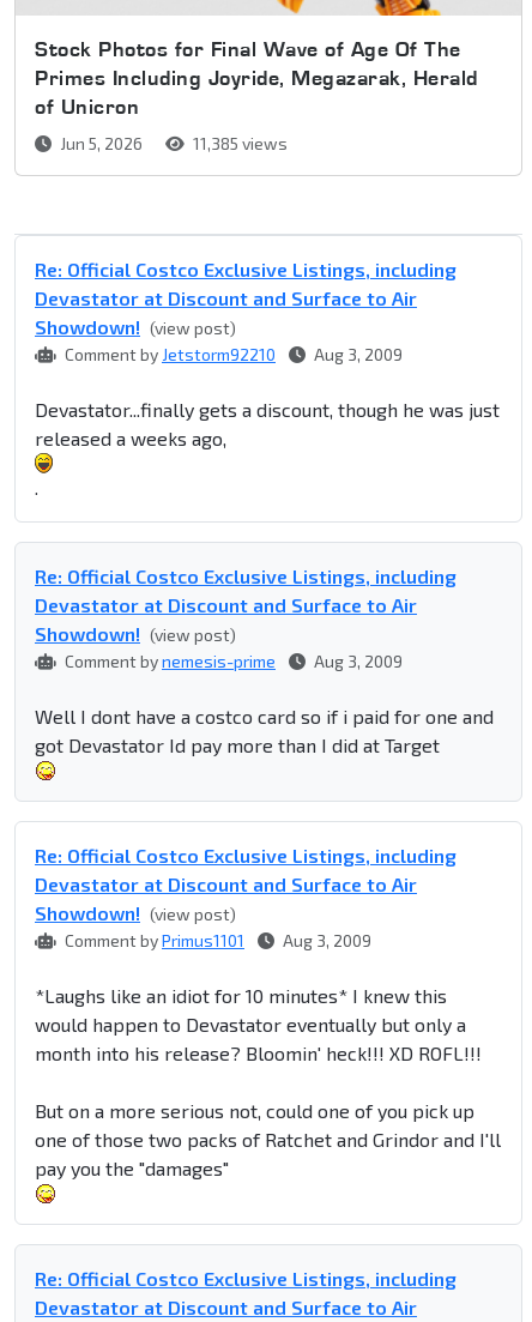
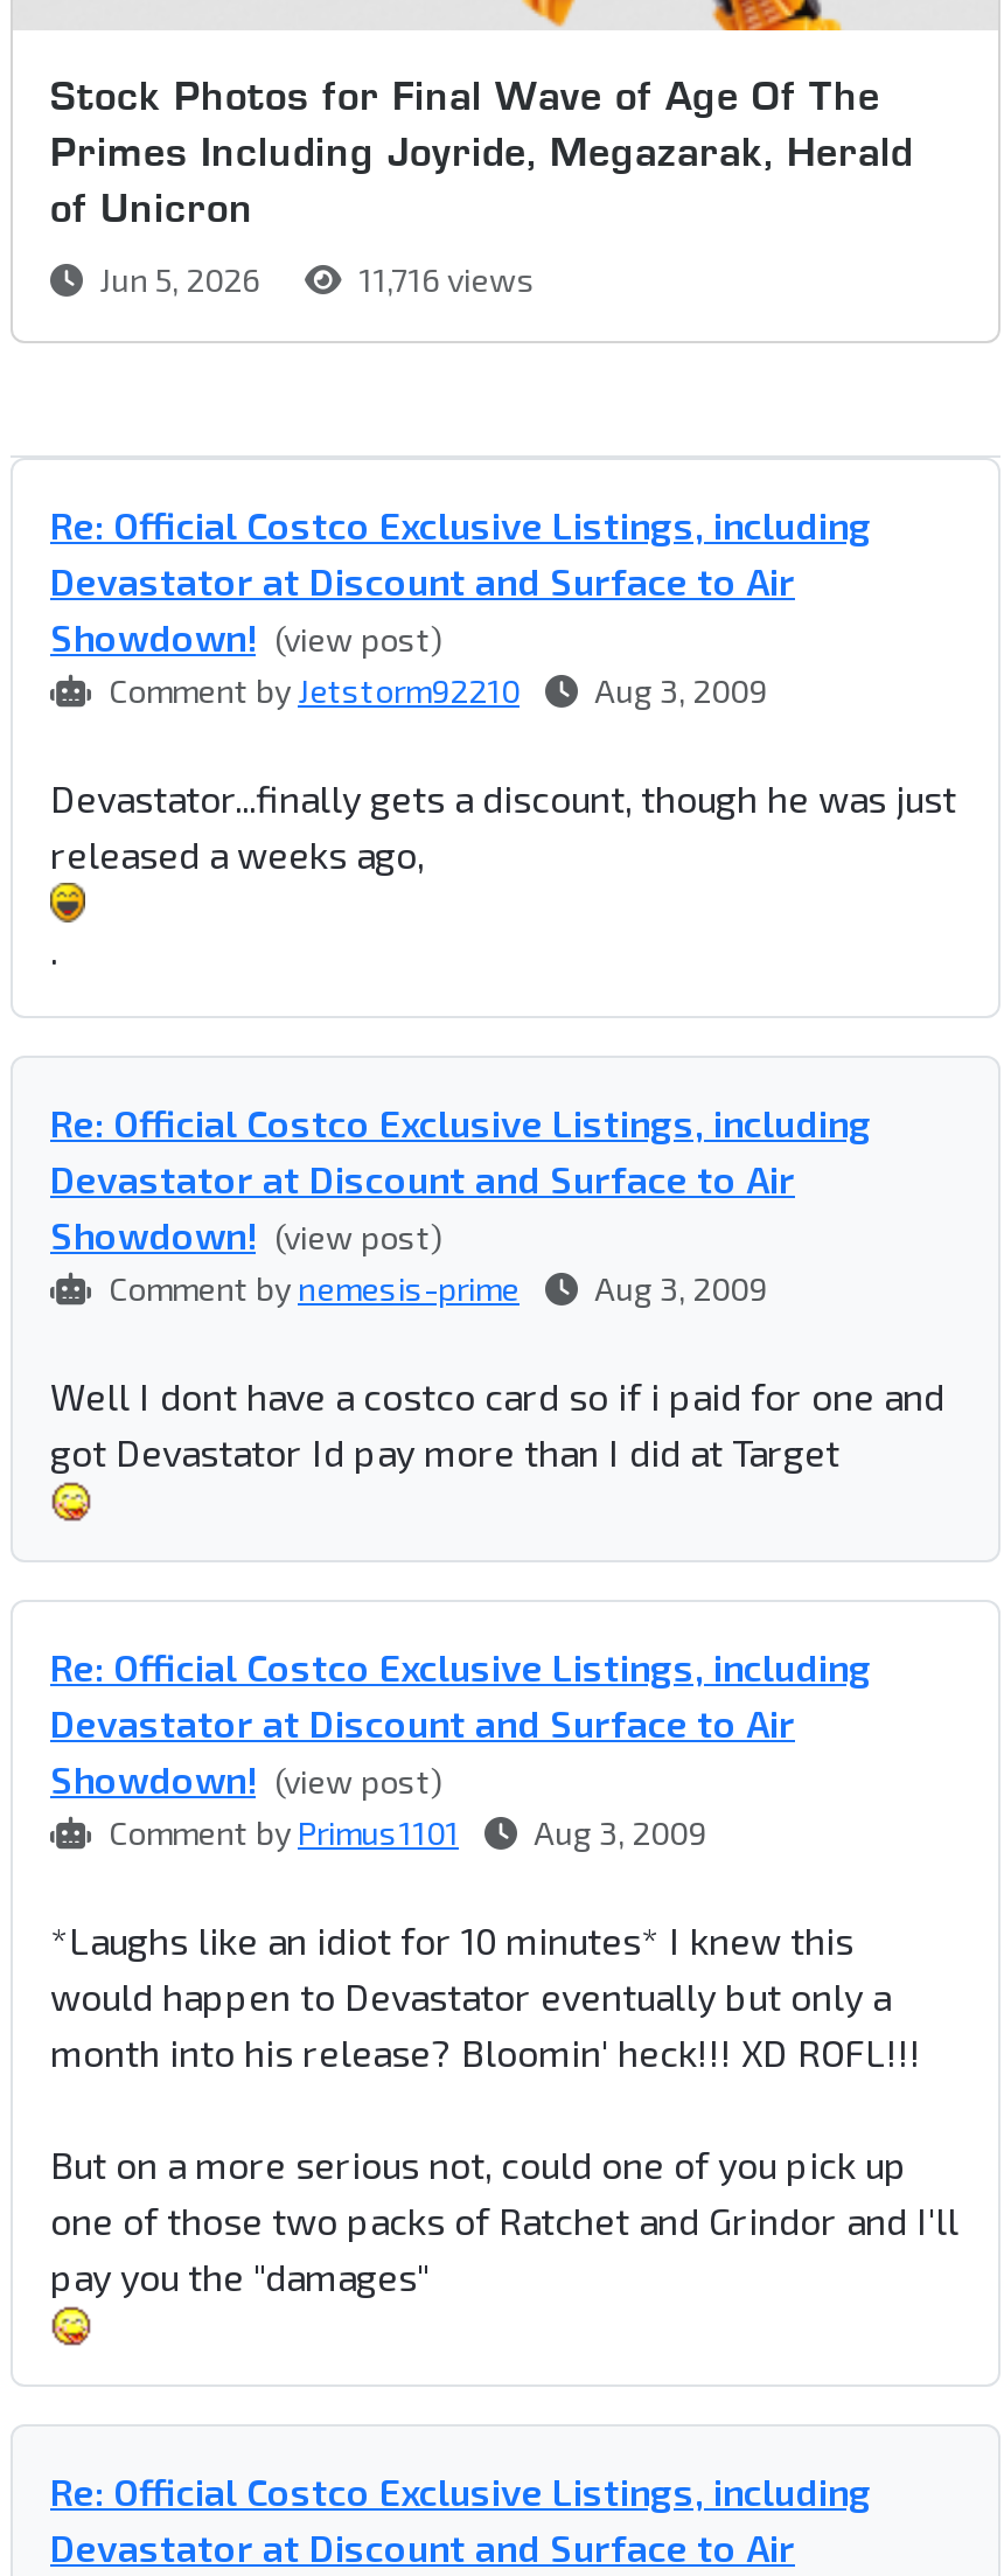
- 11,385 views
+ 11,716 views
